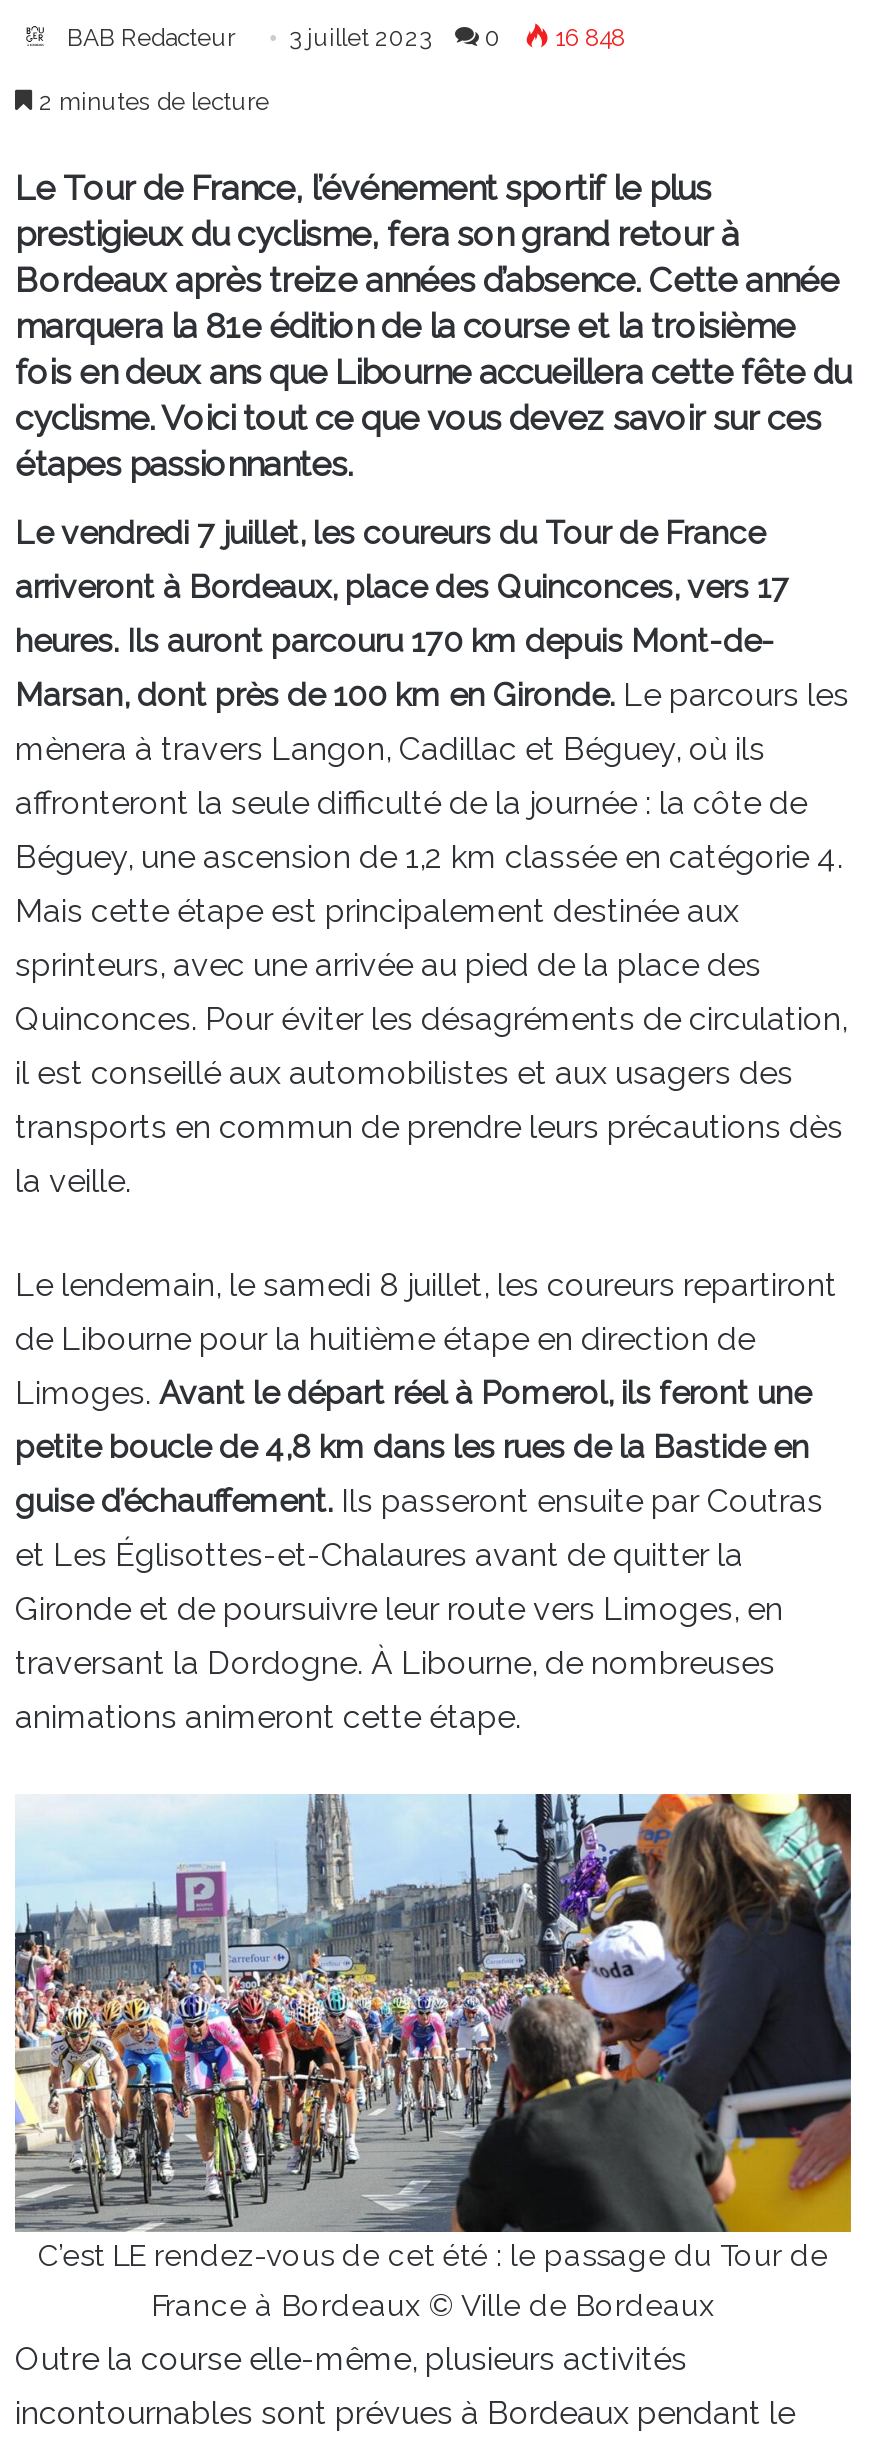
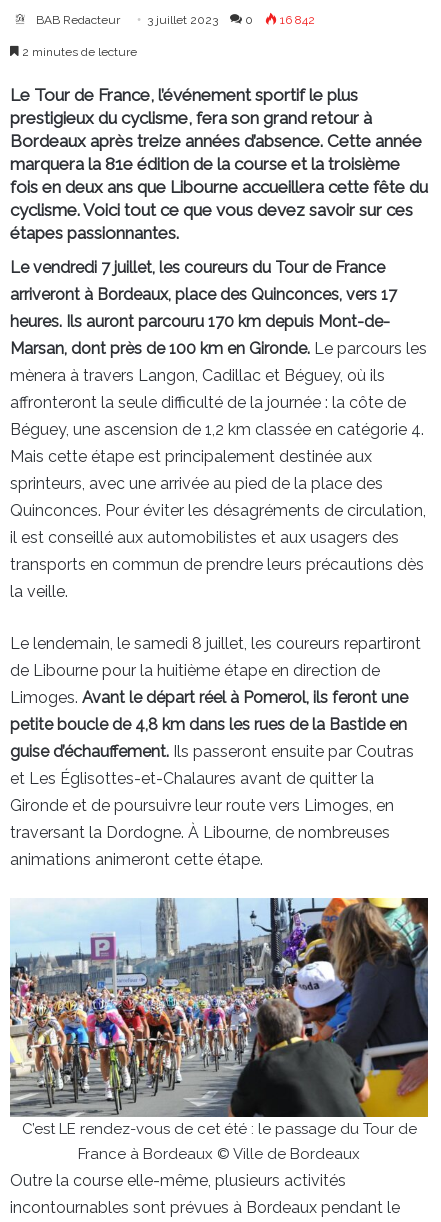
- 16 848
+ 16 842
